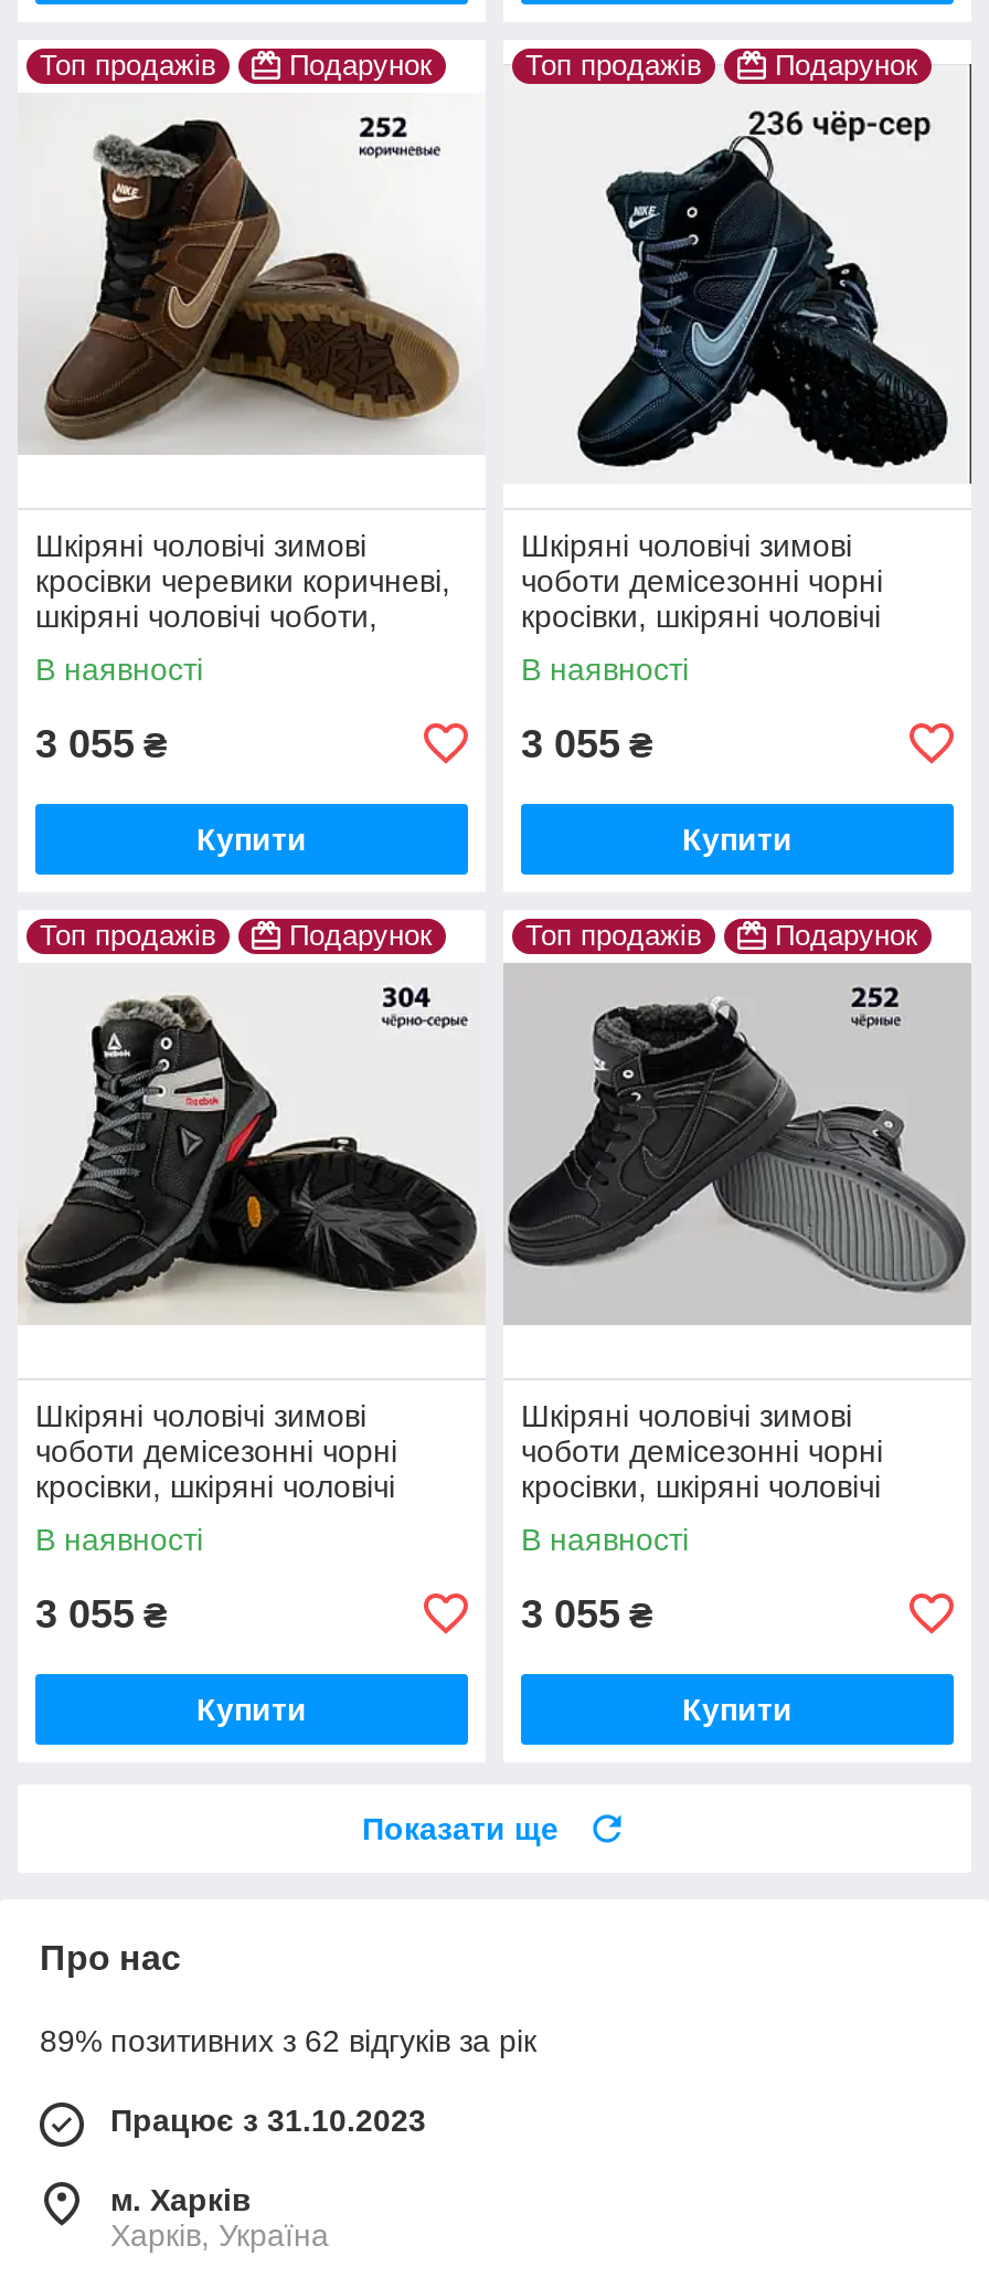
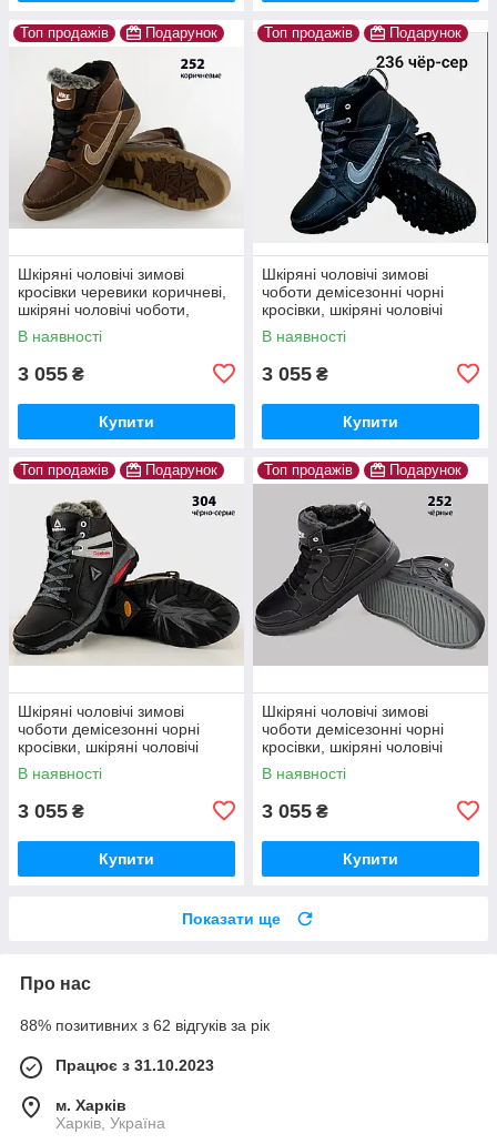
- 89% позитивних з 62 відгуків за рік
+ 88% позитивних з 62 відгуків за рік
